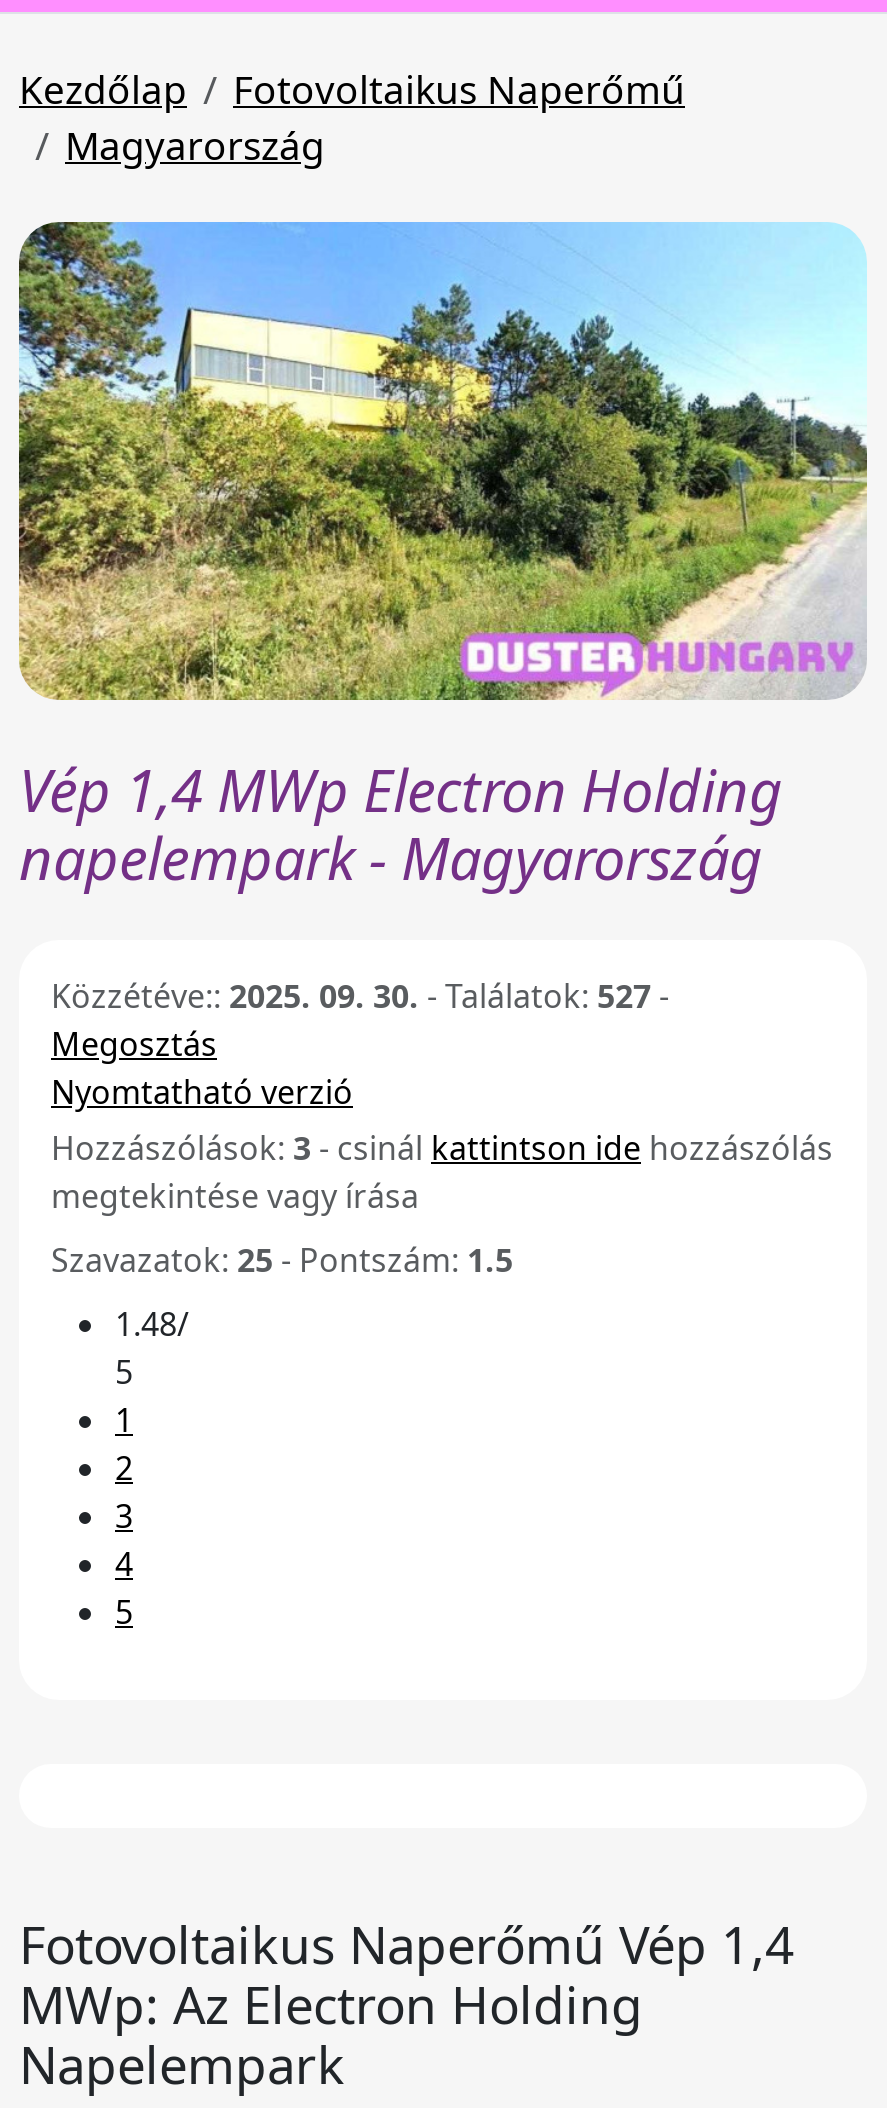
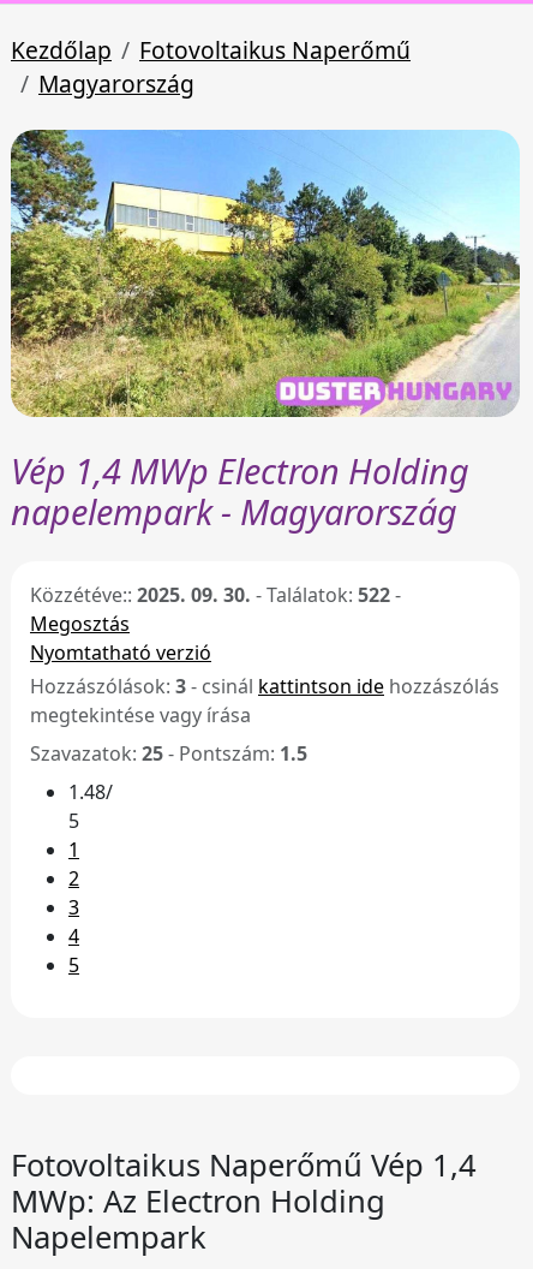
- Közzétéve:: 2025. 09. 30. - Találatok: 527 -
+ Közzétéve:: 2025. 09. 30. - Találatok: 522 -
